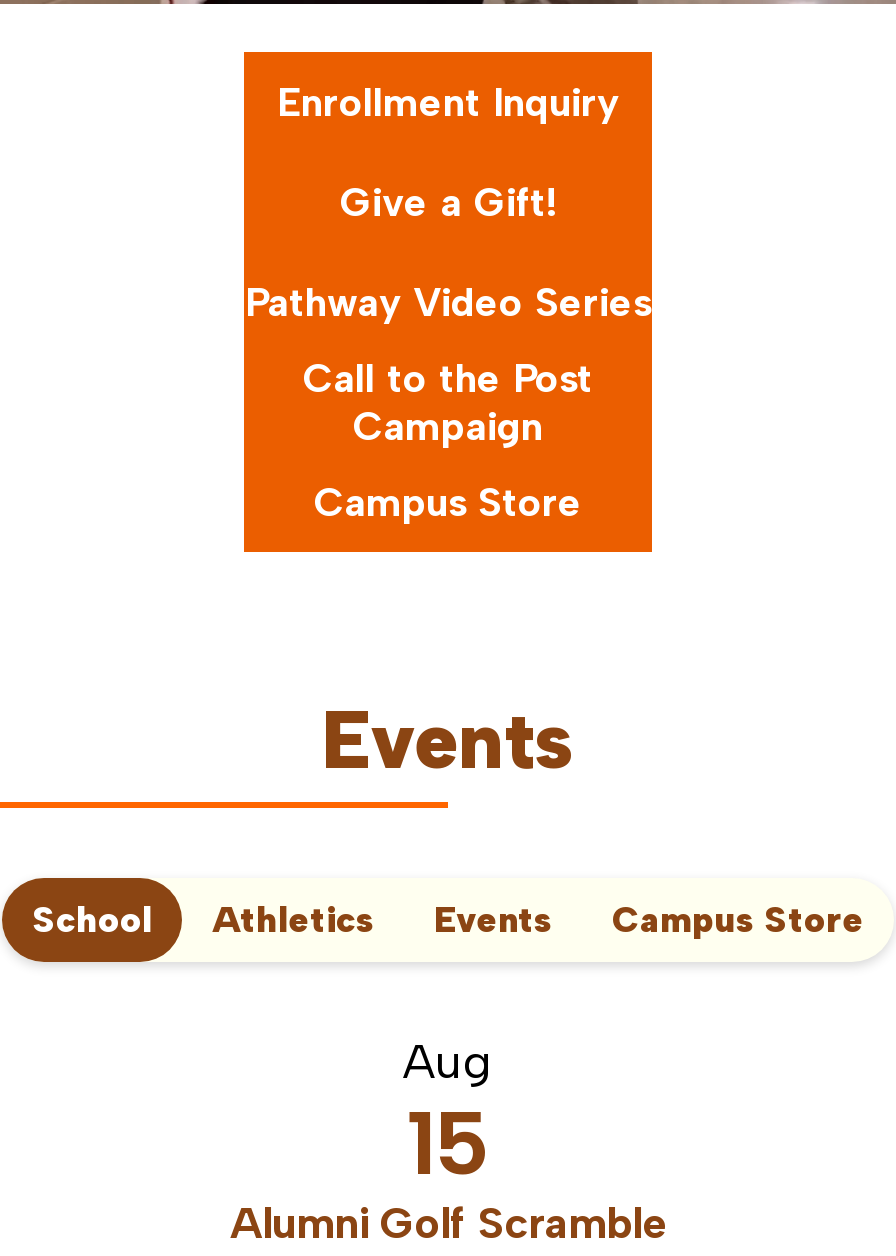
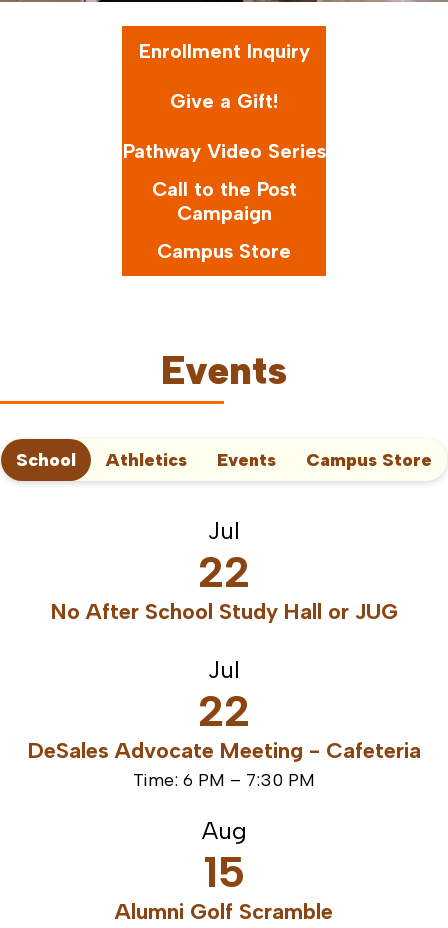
+ Jul
+ 22
+ No After School Study Hall or JUG
+ Jul
+ 22
+ DeSales Advocate Meeting - Cafeteria
+ Time: 6 PM – 7:30 PM
